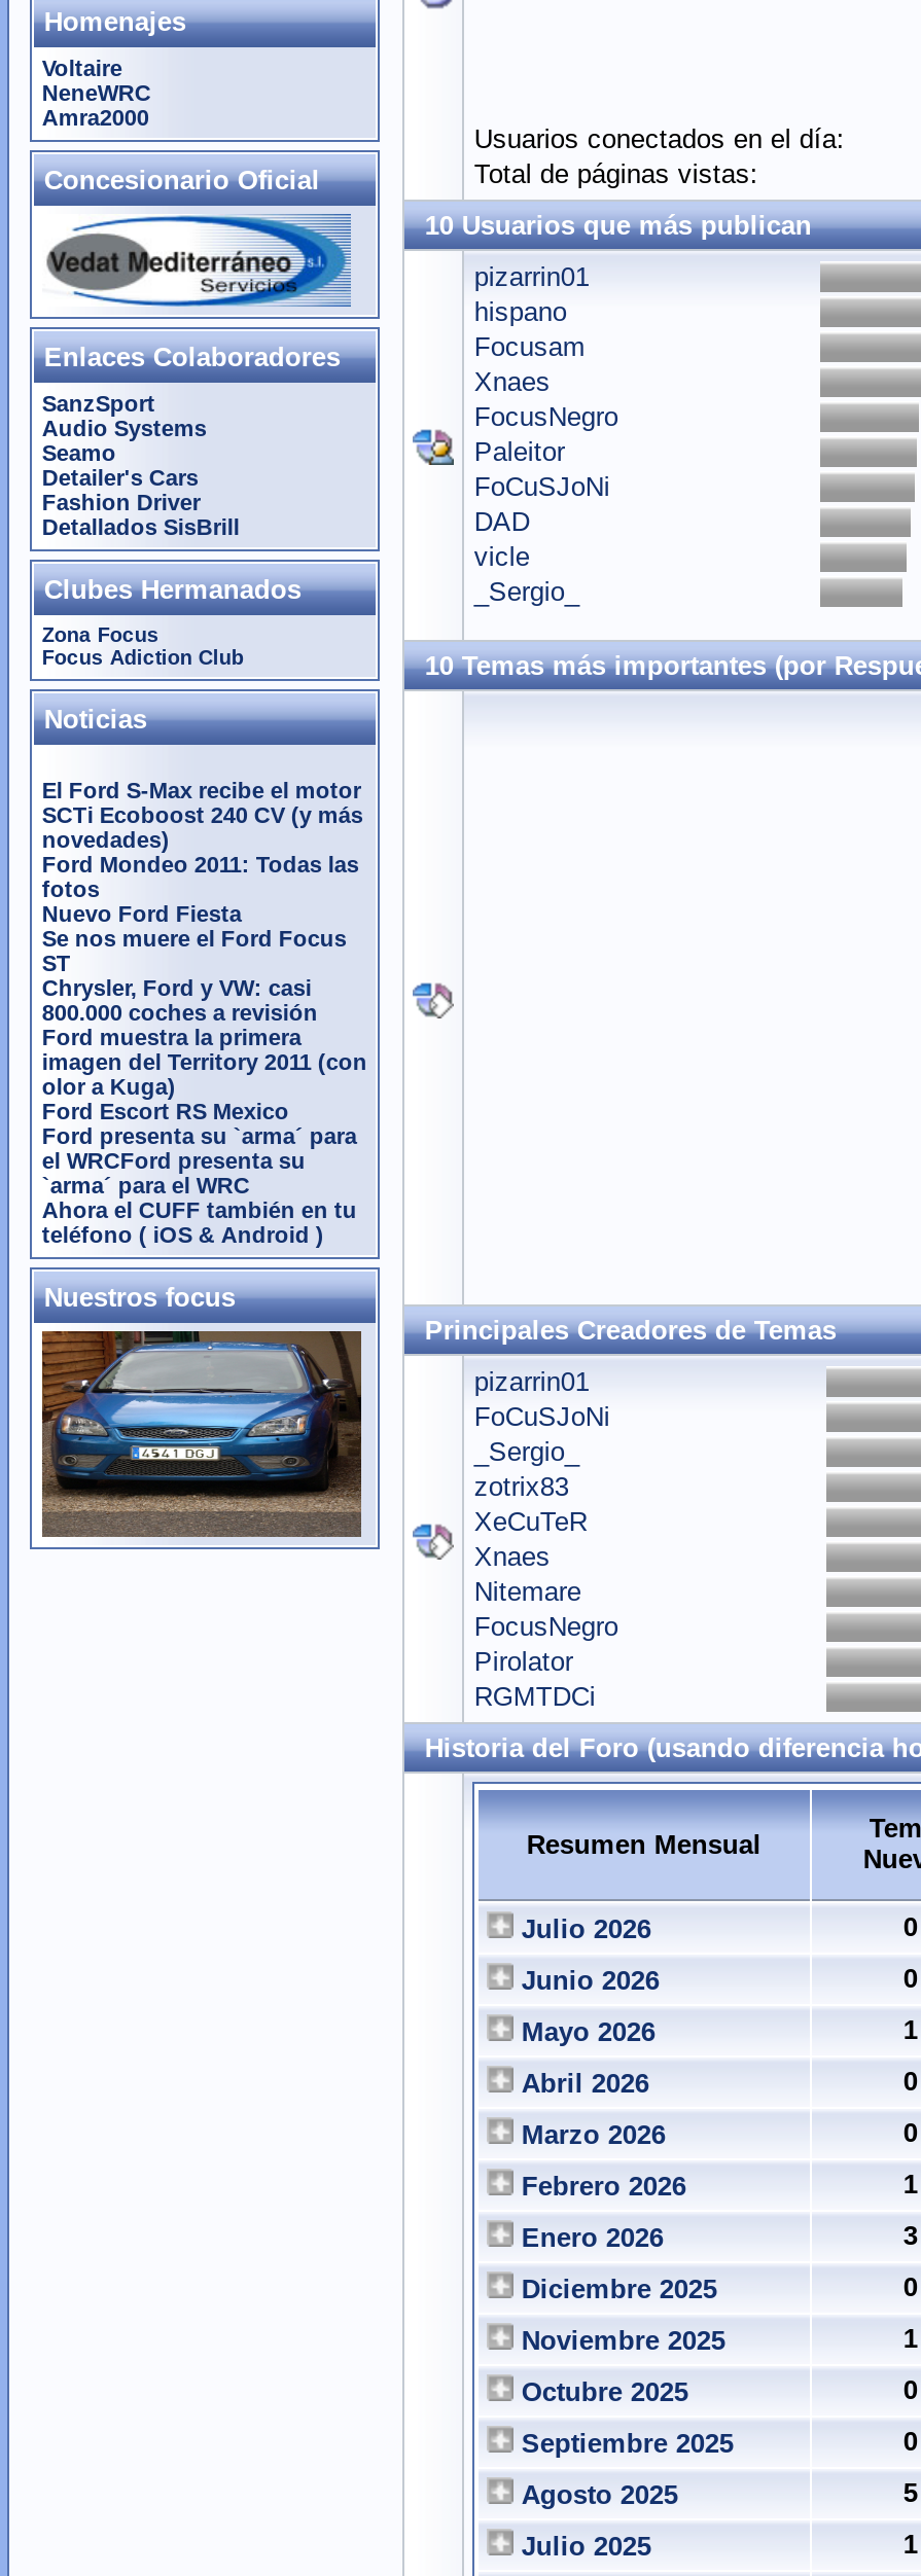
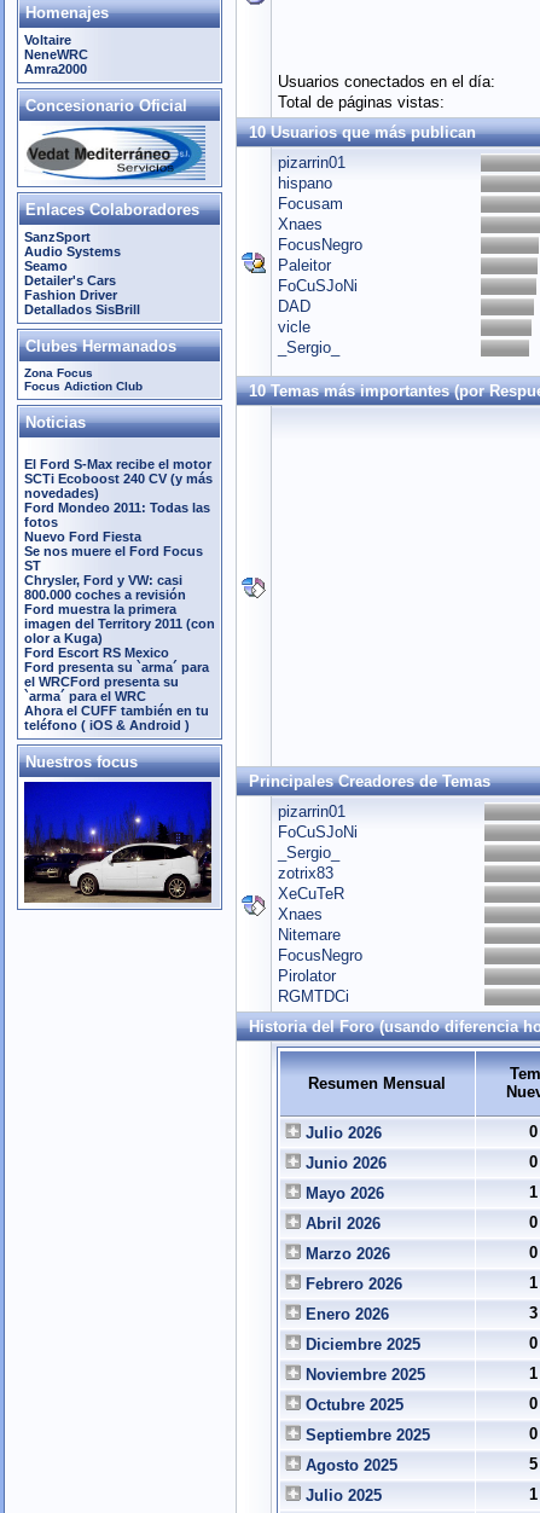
- [image]
+ [image]
